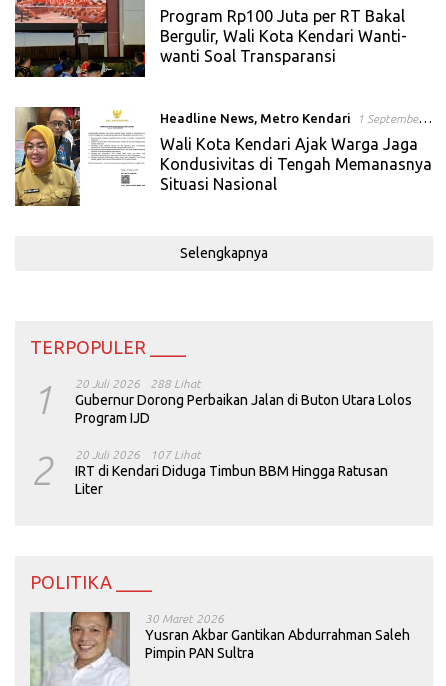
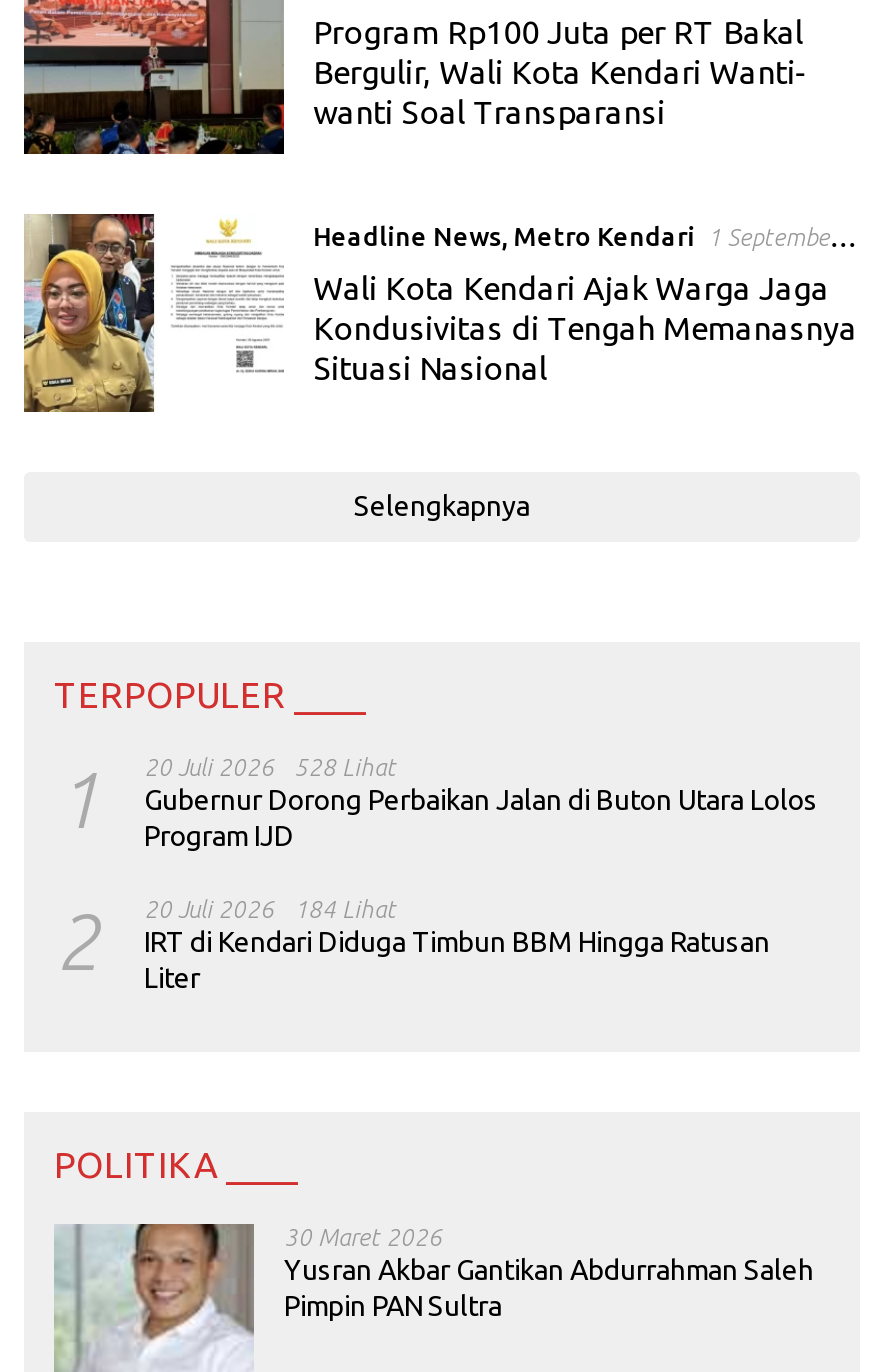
- 1 20 Juli 2026 Gubernur Dorong Perbaikan Jalan di Buton Utara Lolos Program IJD 288 Lihat
+ 1 20 Juli 2026 Gubernur Dorong Perbaikan Jalan di Buton Utara Lolos Program IJD 528 Lihat

- 2 20 Juli 2026 IRT di Kendari Diduga Timbun BBM Hingga Ratusan Liter 107 Lihat
+ 2 20 Juli 2026 IRT di Kendari Diduga Timbun BBM Hingga Ratusan Liter 184 Lihat
